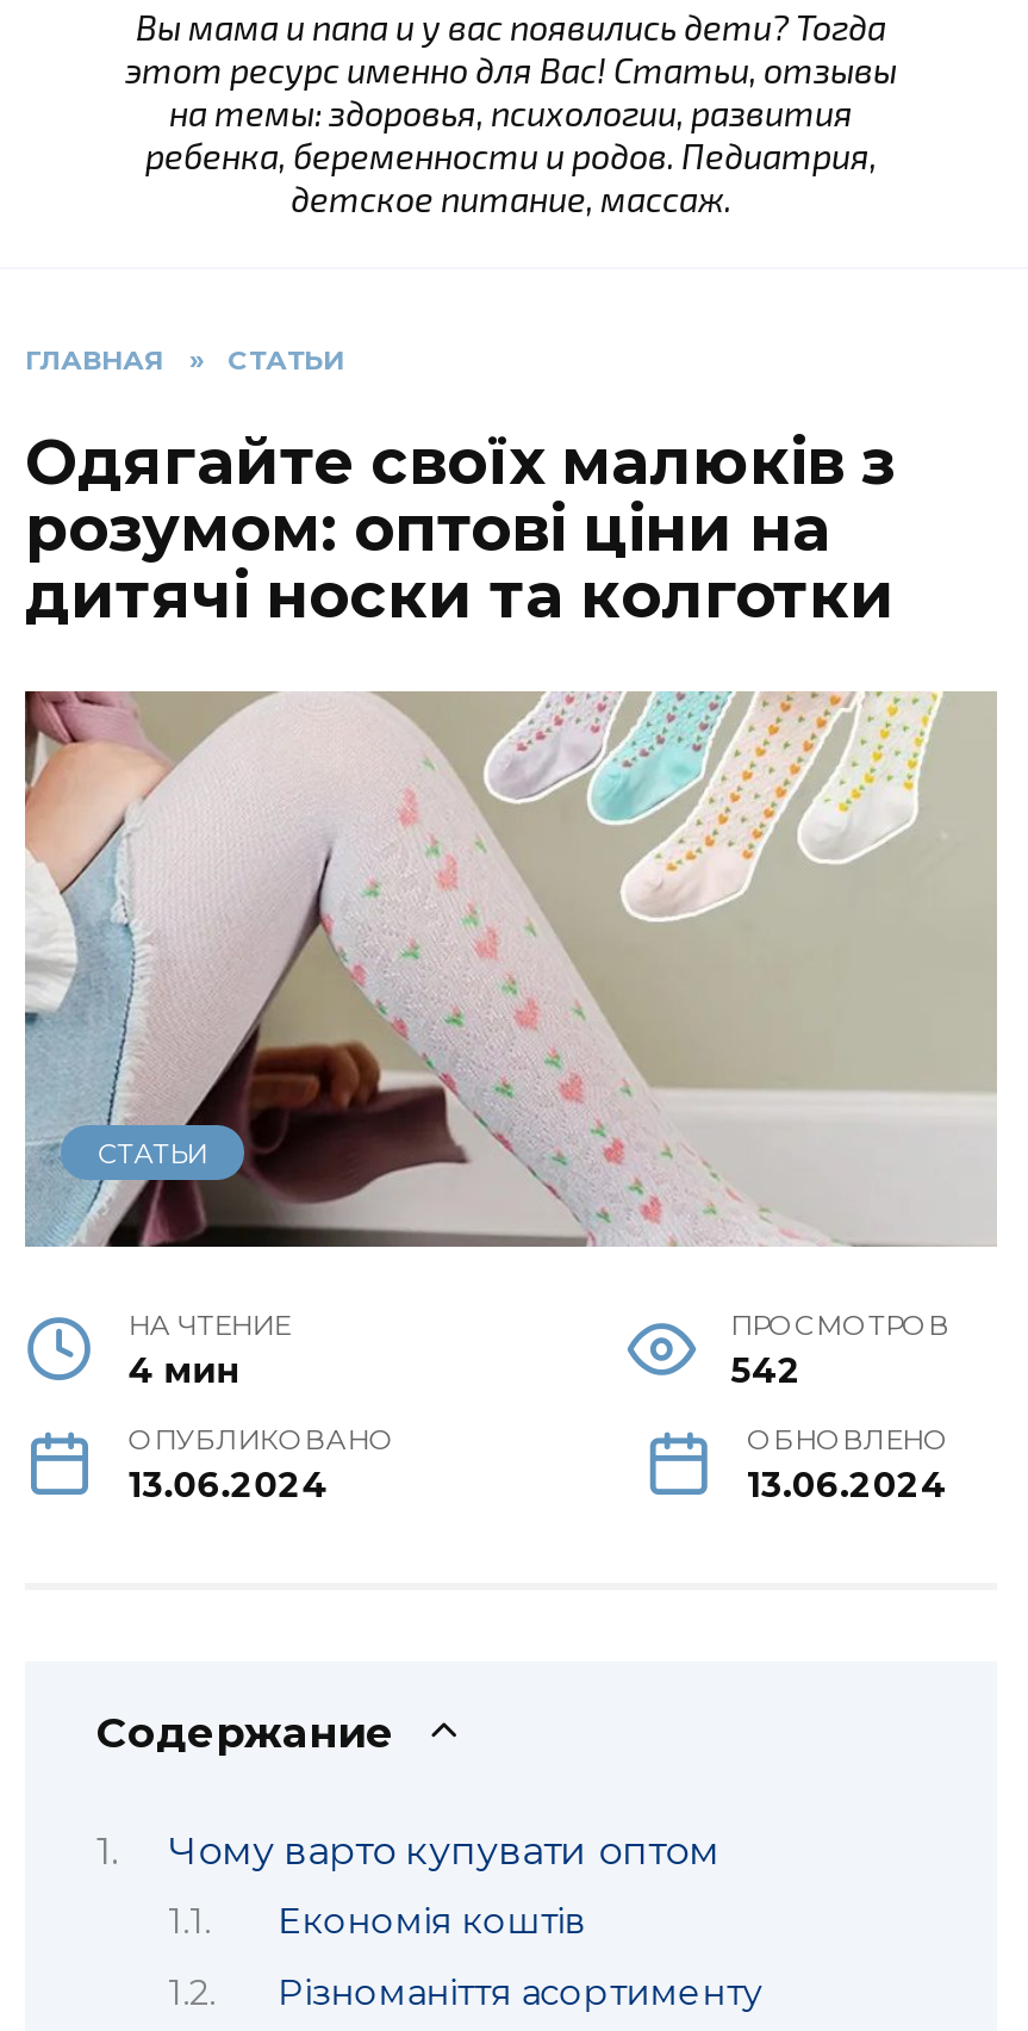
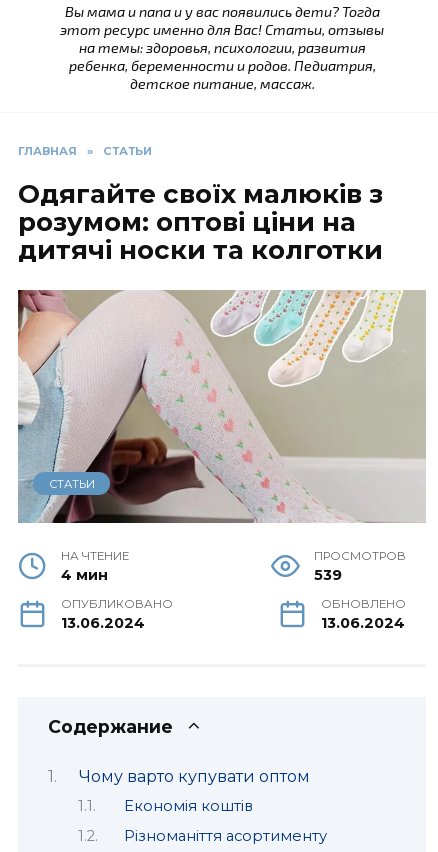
- 542
+ 539
